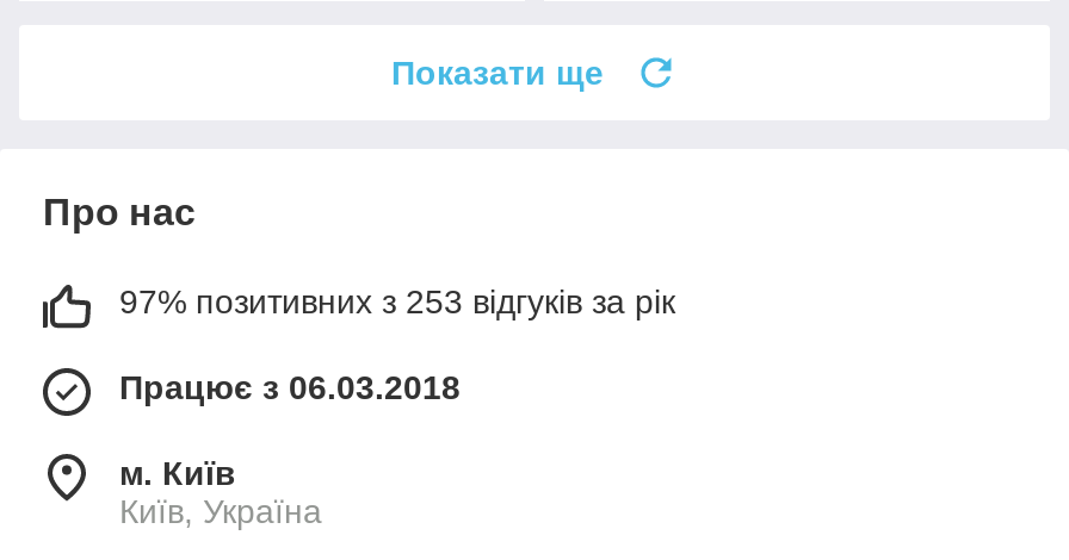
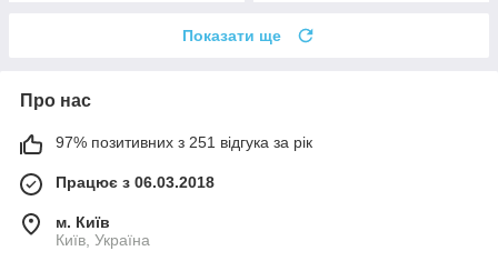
- 97% позитивних з 253 відгуків за рік
+ 97% позитивних з 251 відгука за рік
